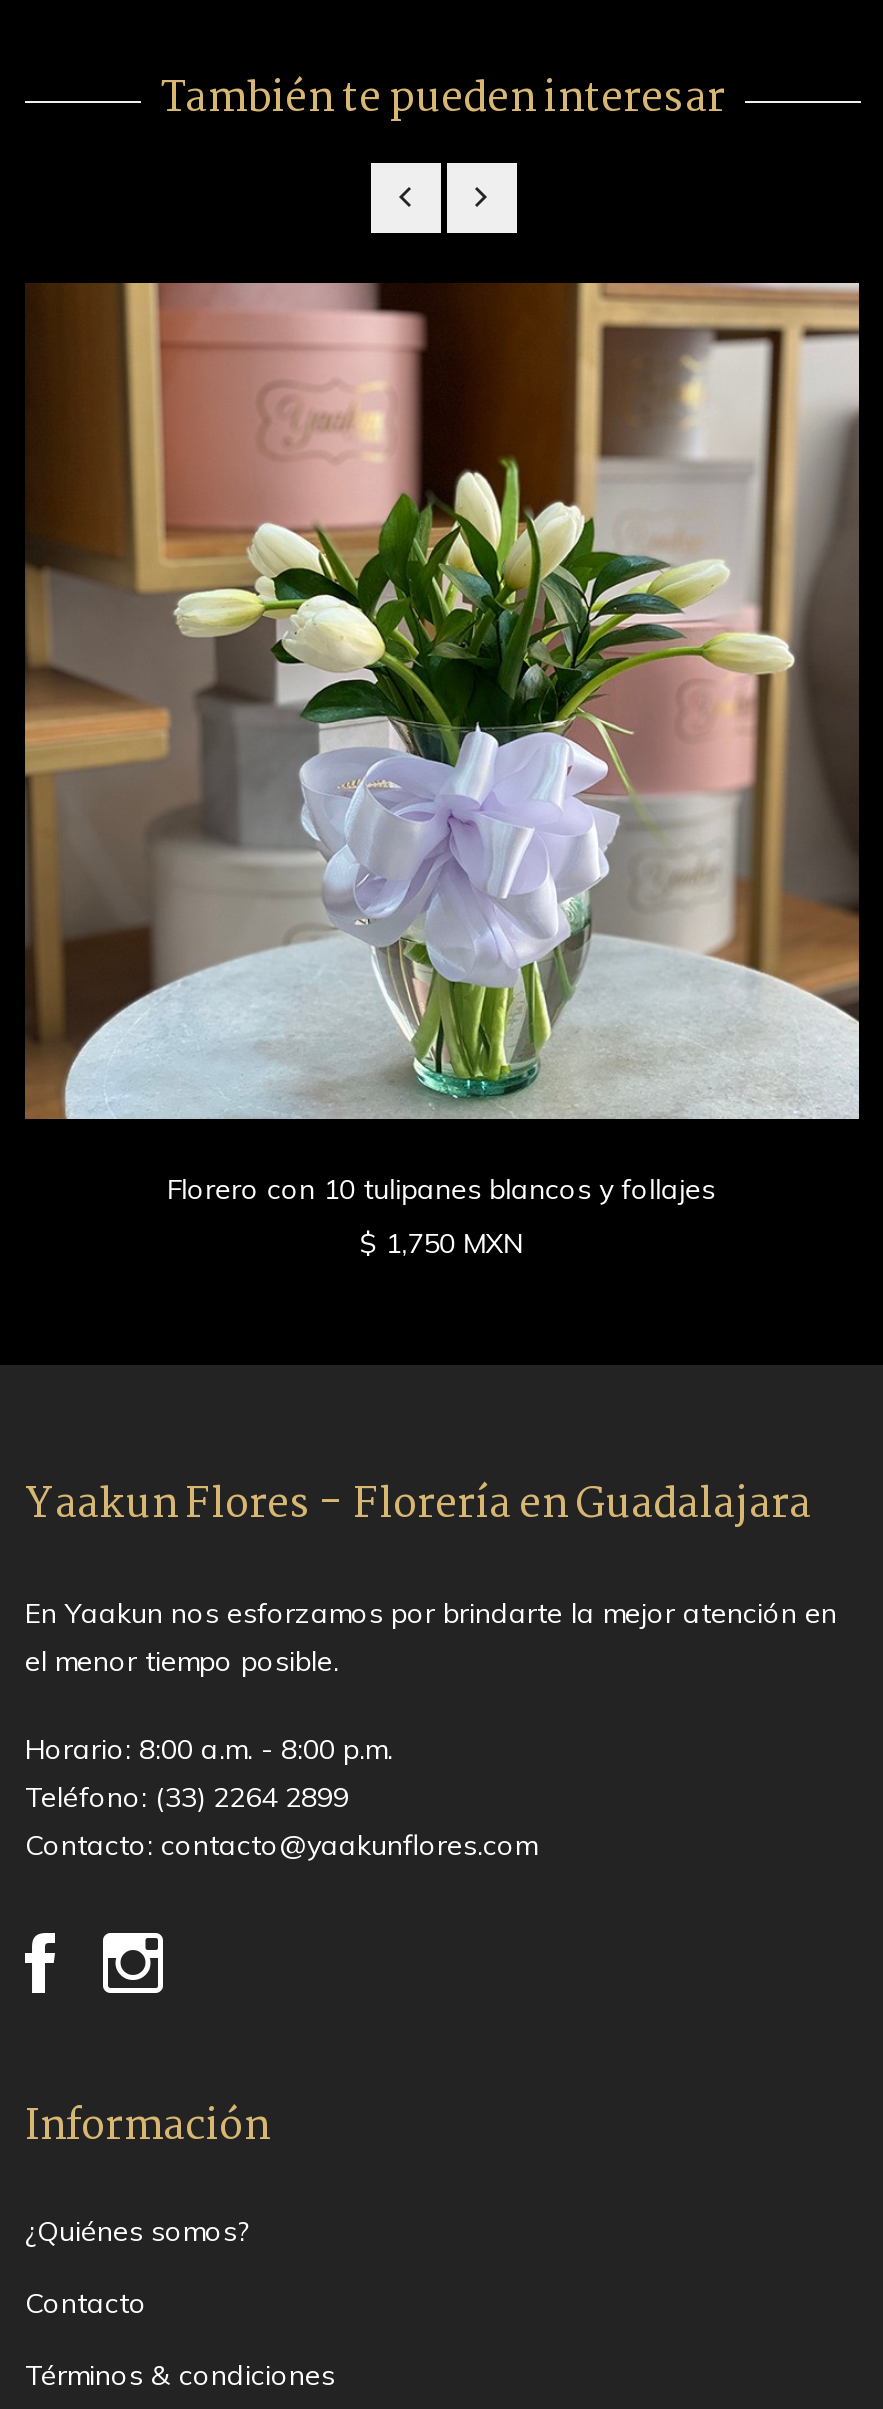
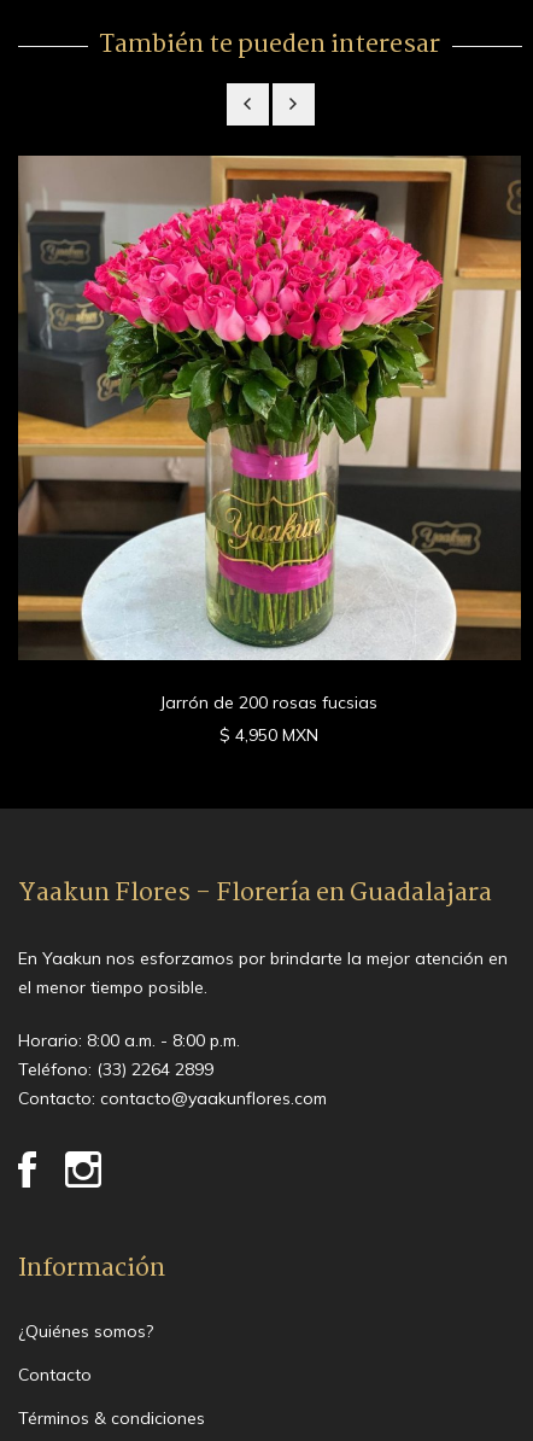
- [image]
- Florero con 10 tulipanes blancos y follajes
+ [image]
+ Jarrón de 200 rosas fucsias

- $ 1,750 MXN
+ $ 4,950 MXN
